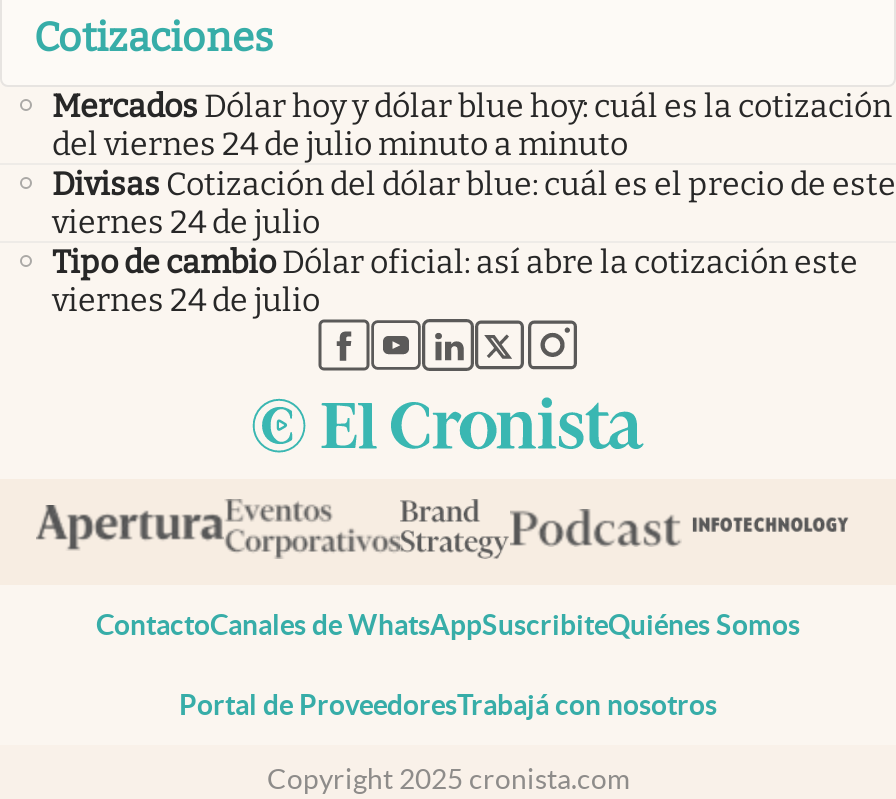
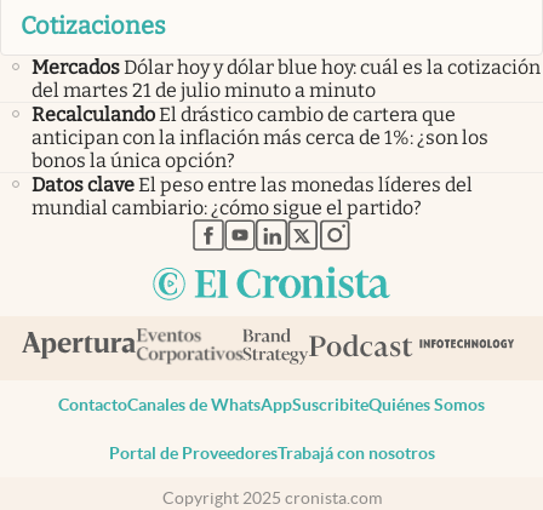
- del viernes 24 de julio minuto a minuto
- Divisas Cotización del dólar blue: cuál es el precio de este
- viernes 24 de julio
- Tipo de cambio Dólar oficial: así abre la cotización este
- viernes 24 de julio
+ del martes 21 de julio minuto a minuto
+ Recalculando El drástico cambio de cartera que
+ anticipan con la inflación más cerca de 1%: ¿son los
+ bonos la única opción?
+ Datos clave El peso entre las monedas líderes del
+ mundial cambiario: ¿cómo sigue el partido?
